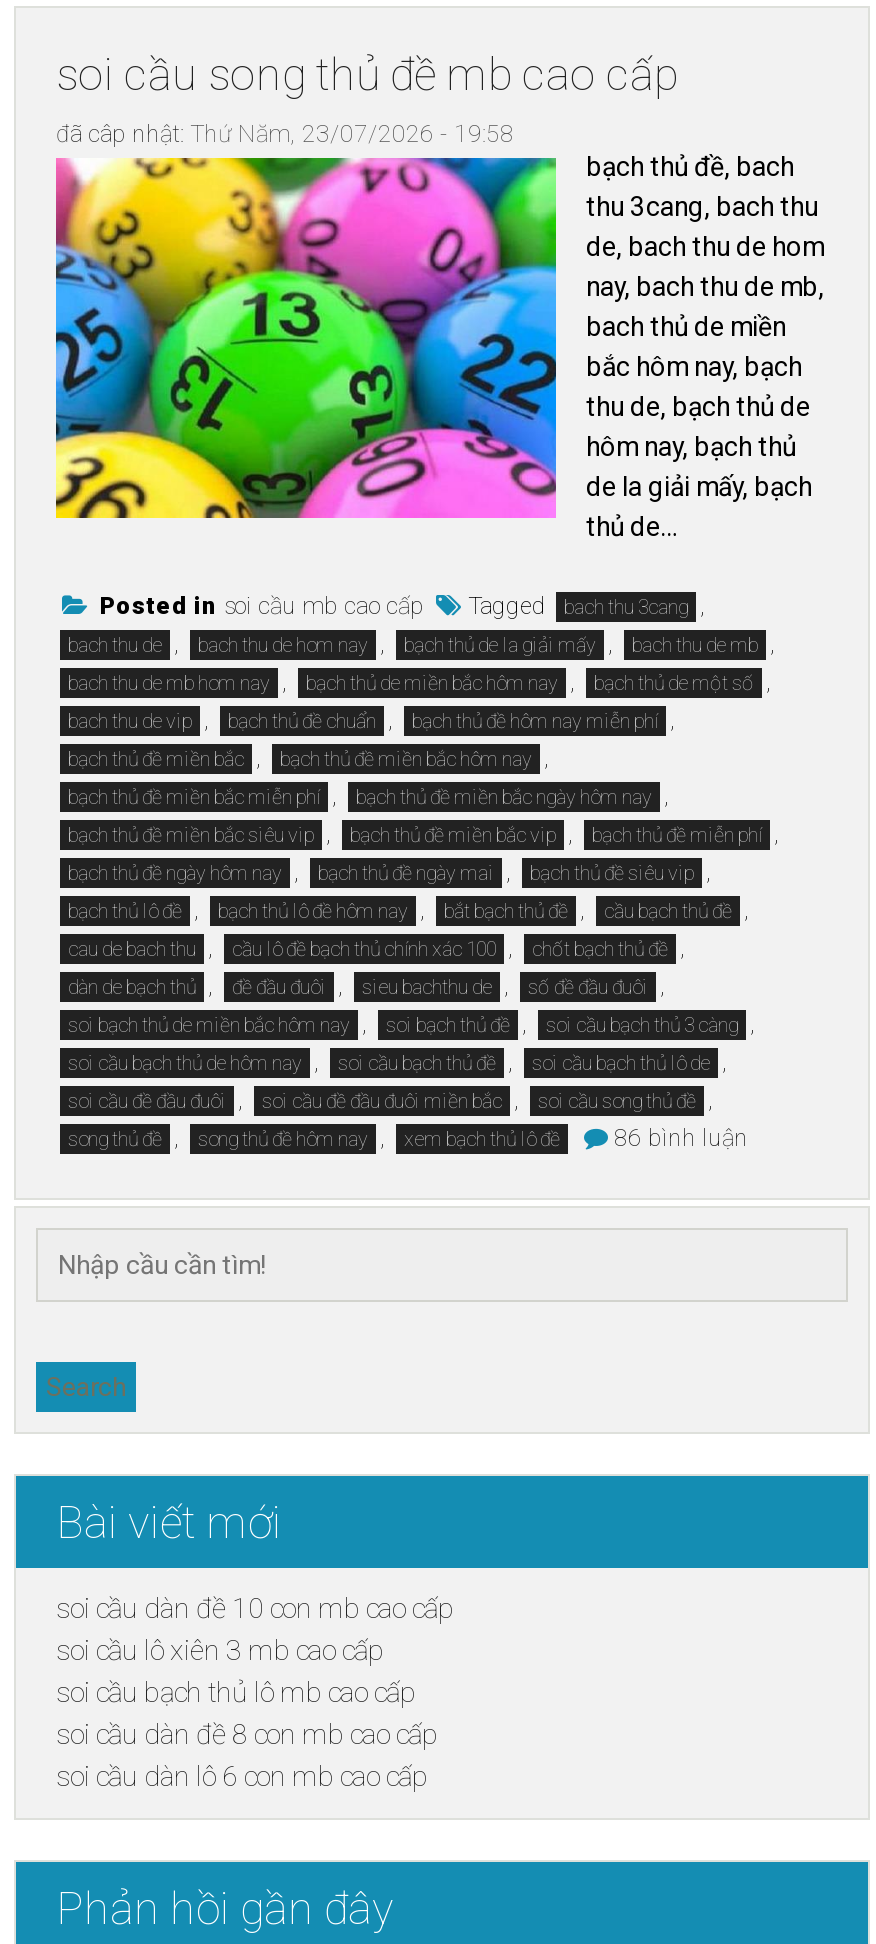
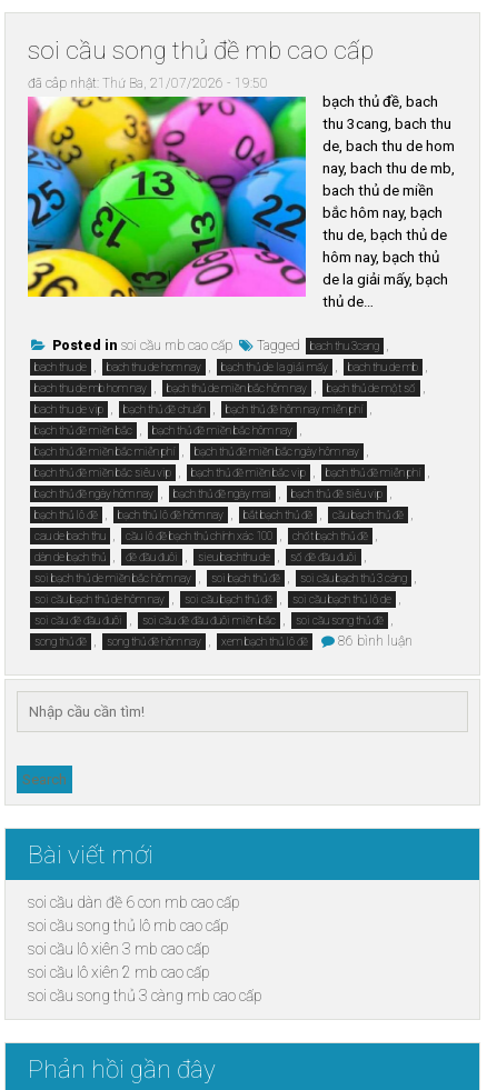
- đã câp nhật: Thứ Năm, 23/07/2026 - 19:58
+ đã câp nhật: Thứ Ba, 21/07/2026 - 19:50

- soi cầu dàn đề 10 con mb cao cấp
+ soi cầu dàn đề 6 con mb cao cấp
+ soi cầu song thủ lô mb cao cấp

moved down: soi cầu lô xiên 3 mb cao cấp

- soi cầu bạch thủ lô mb cao cấp
- soi cầu dàn đề 8 con mb cao cấp
- soi cầu dàn lô 6 con mb cao cấp
+ soi cầu lô xiên 2 mb cao cấp
+ soi cầu song thủ 3 càng mb cao cấp
